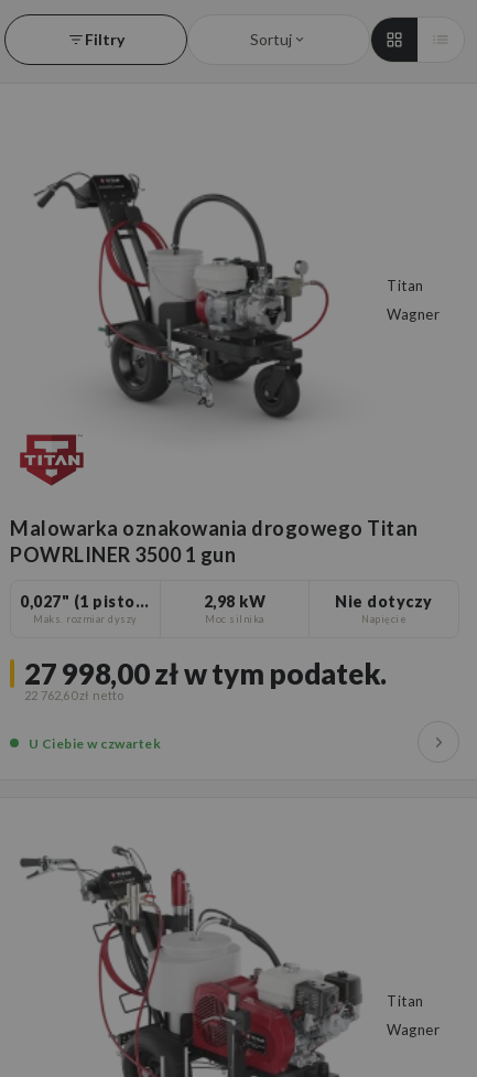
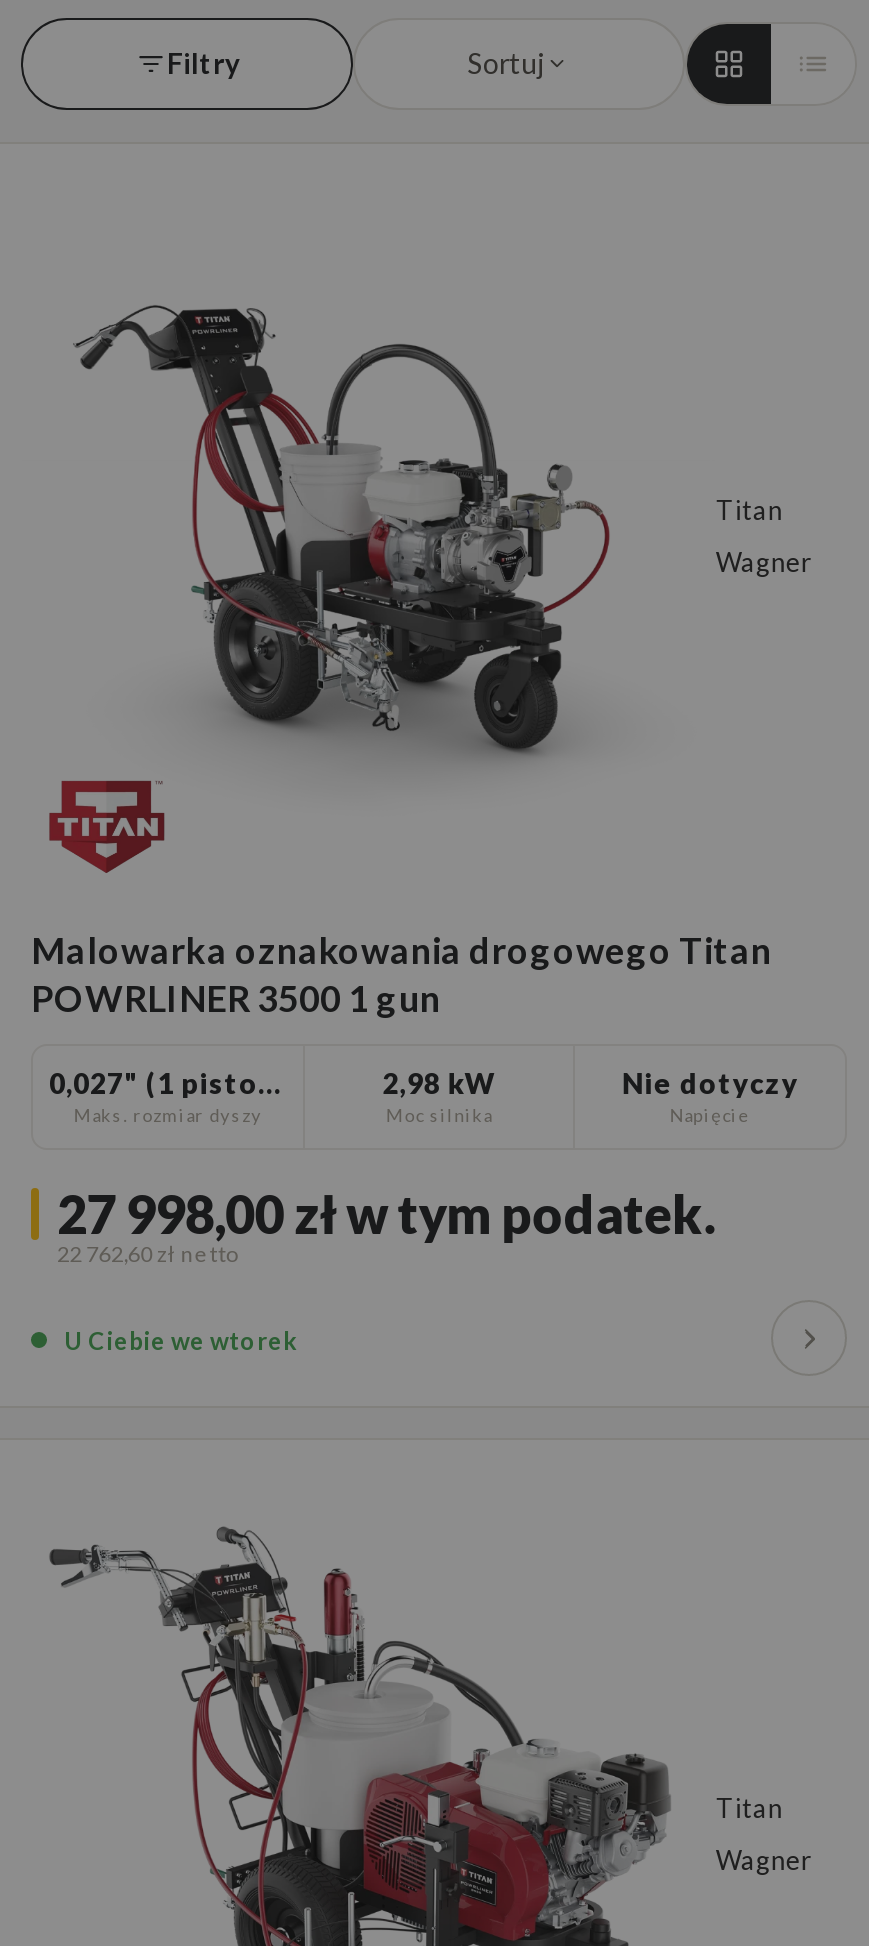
- U Ciebie w czwartek
+ U Ciebie we wtorek
